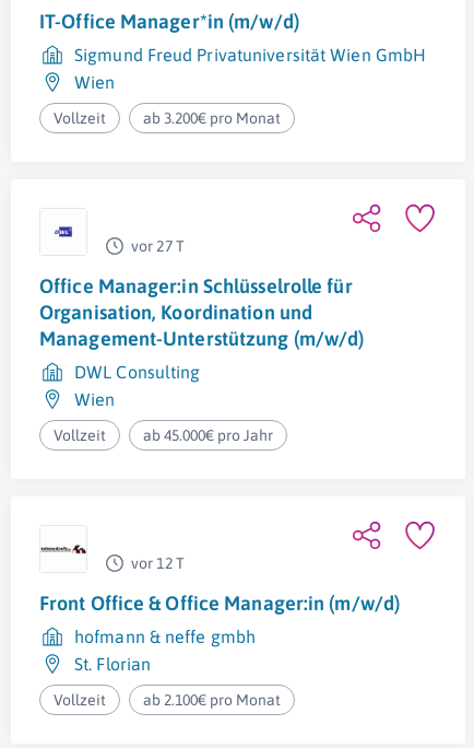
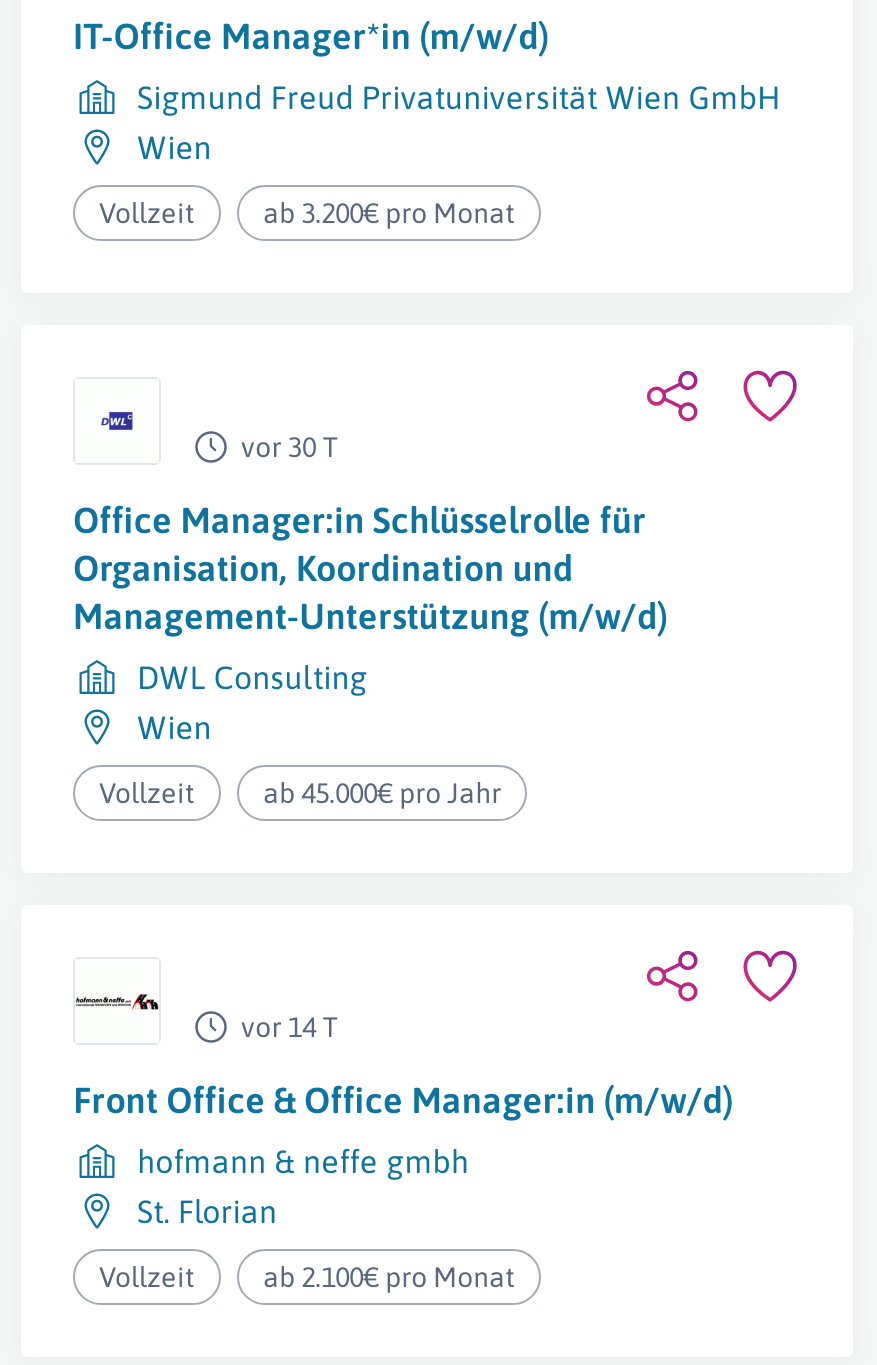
- vor 27 T
+ vor 30 T

- vor 12 T
+ vor 14 T
